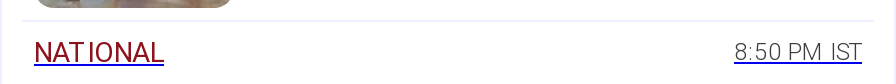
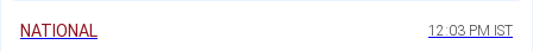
- 8:50 PM IST
+ 12:03 PM IST
